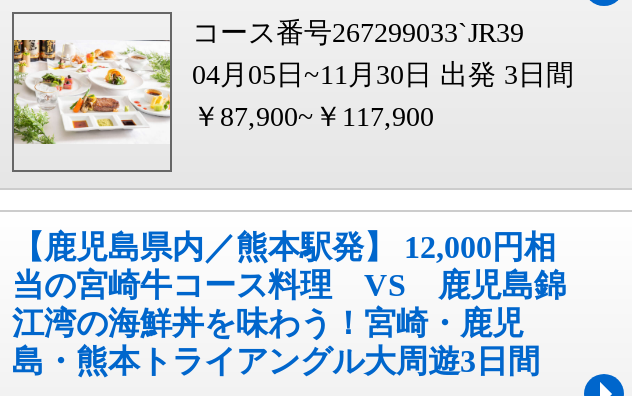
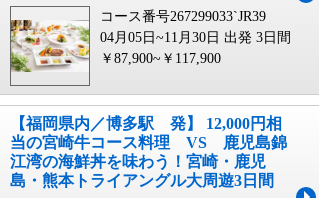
- 【鹿児島県内／熊本駅発】 12,000円相
+ 【福岡県内／博多駅 発】 12,000円相
